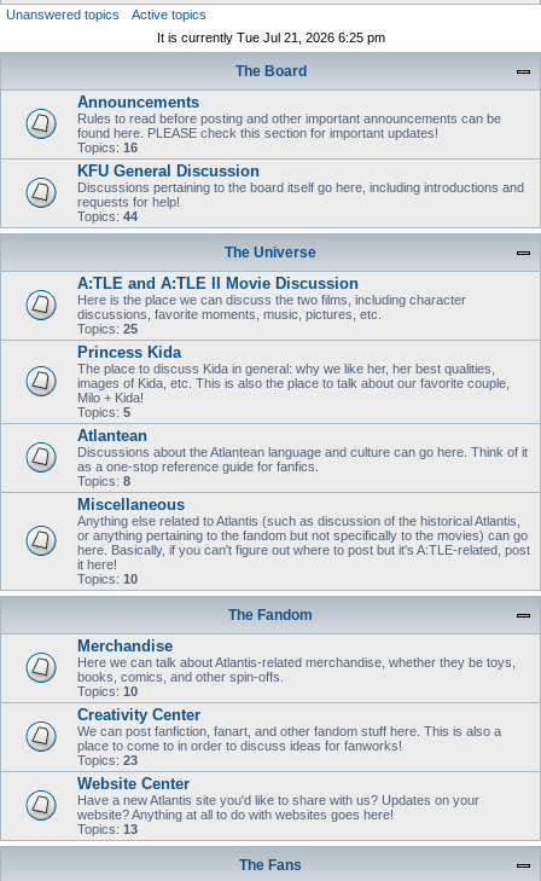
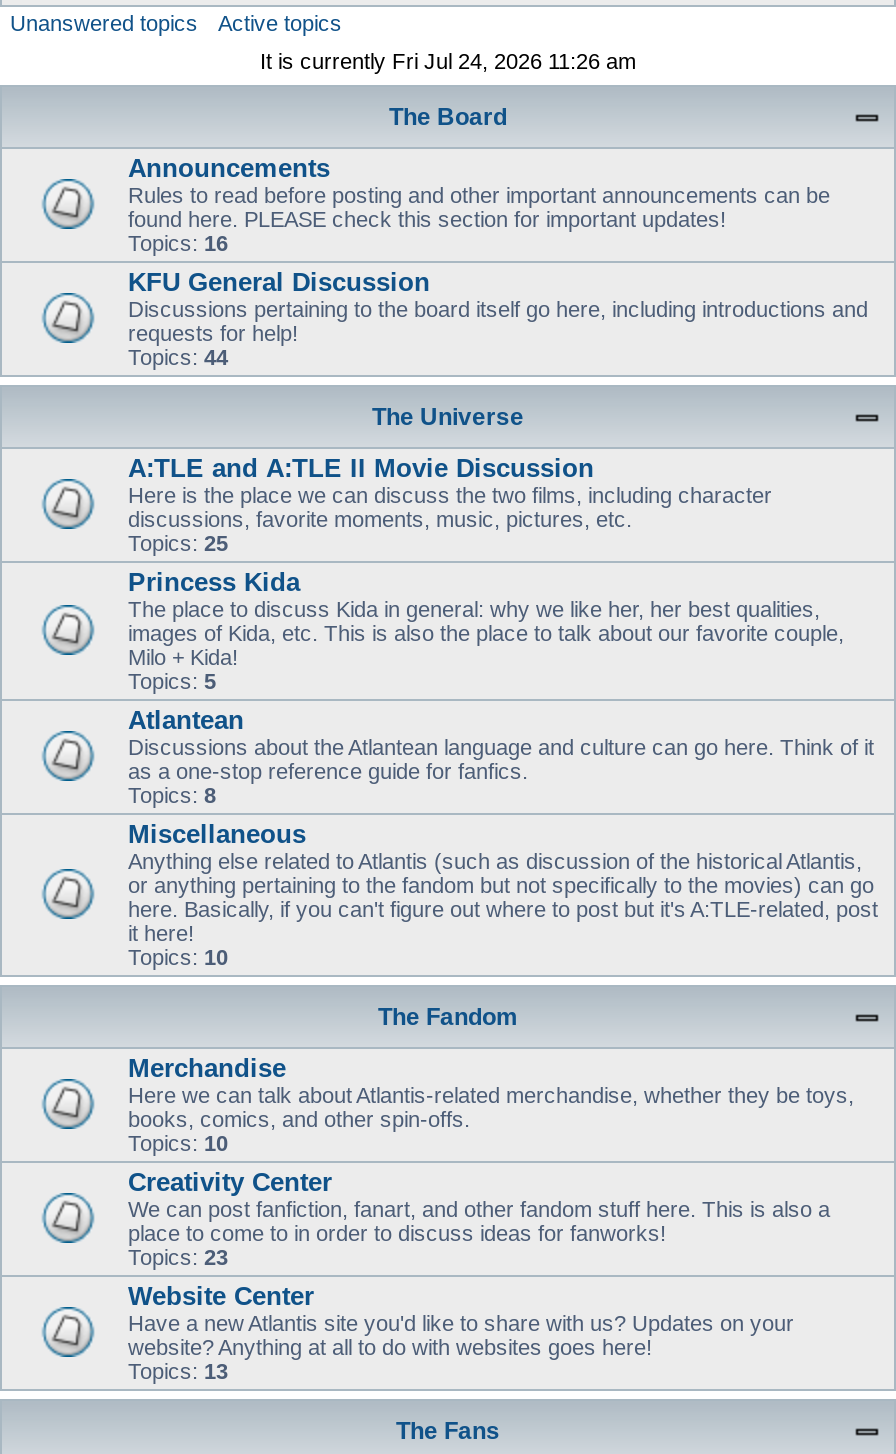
- It is currently Tue Jul 21, 2026 6:25 pm
+ It is currently Fri Jul 24, 2026 11:26 am
